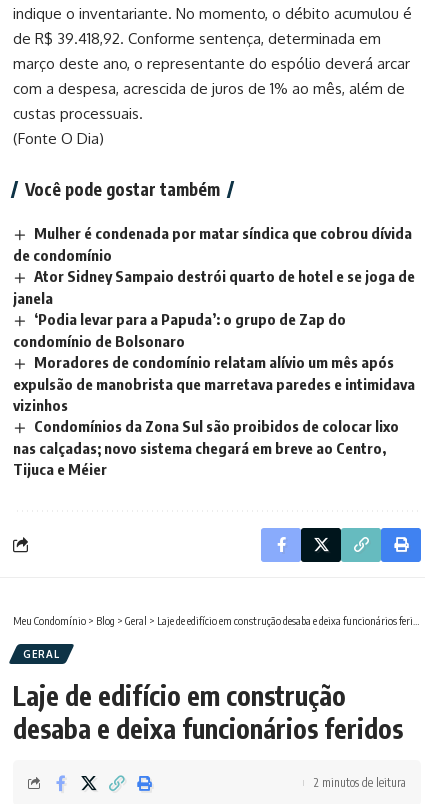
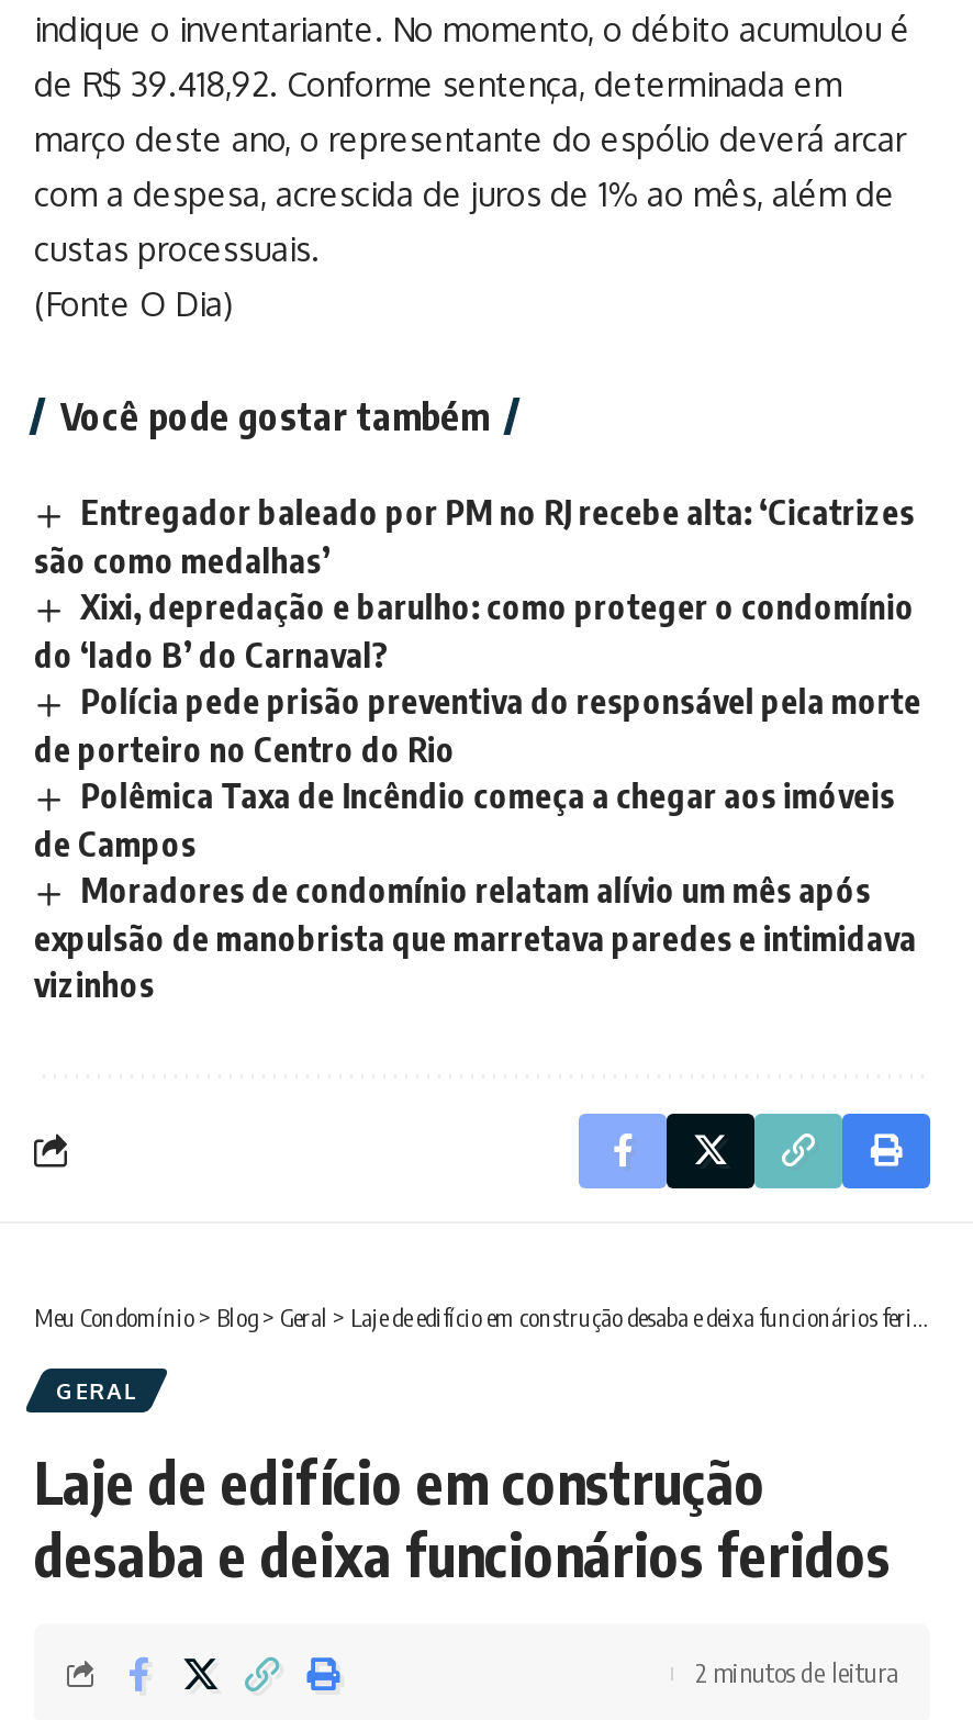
- Mulher é condenada por matar síndica que cobrou dívida
- de condomínio
- Ator Sidney Sampaio destrói quarto de hotel e se joga de
- janela
- ‘Podia levar para a Papuda’: o grupo de Zap do
- condomínio de Bolsonaro
+ Entregador baleado por PM no RJ recebe alta: ‘Cicatrizes
+ são como medalhas’
+ Xixi, depredação e barulho: como proteger o condomínio
+ do ‘lado B’ do Carnaval?
+ Polícia pede prisão preventiva do responsável pela morte
+ de porteiro no Centro do Rio
+ Polêmica Taxa de Incêndio começa a chegar aos imóveis
+ de Campos

moved down: Moradores de condomínio relatam alívio um mês após | expulsão de manobrista que marretava paredes e intimidava | vizinhos

- Condomínios da Zona Sul são proibidos de colocar lixo
- nas calçadas; novo sistema chegará em breve ao Centro,
- Tijuca e Méier
